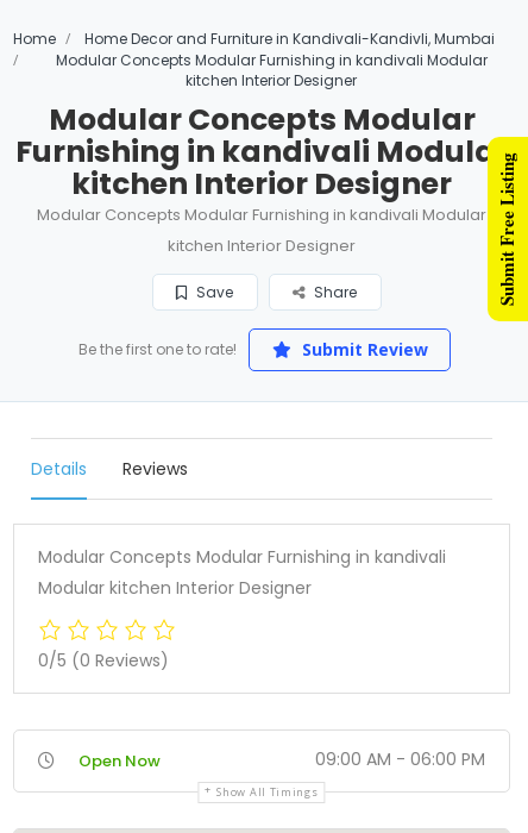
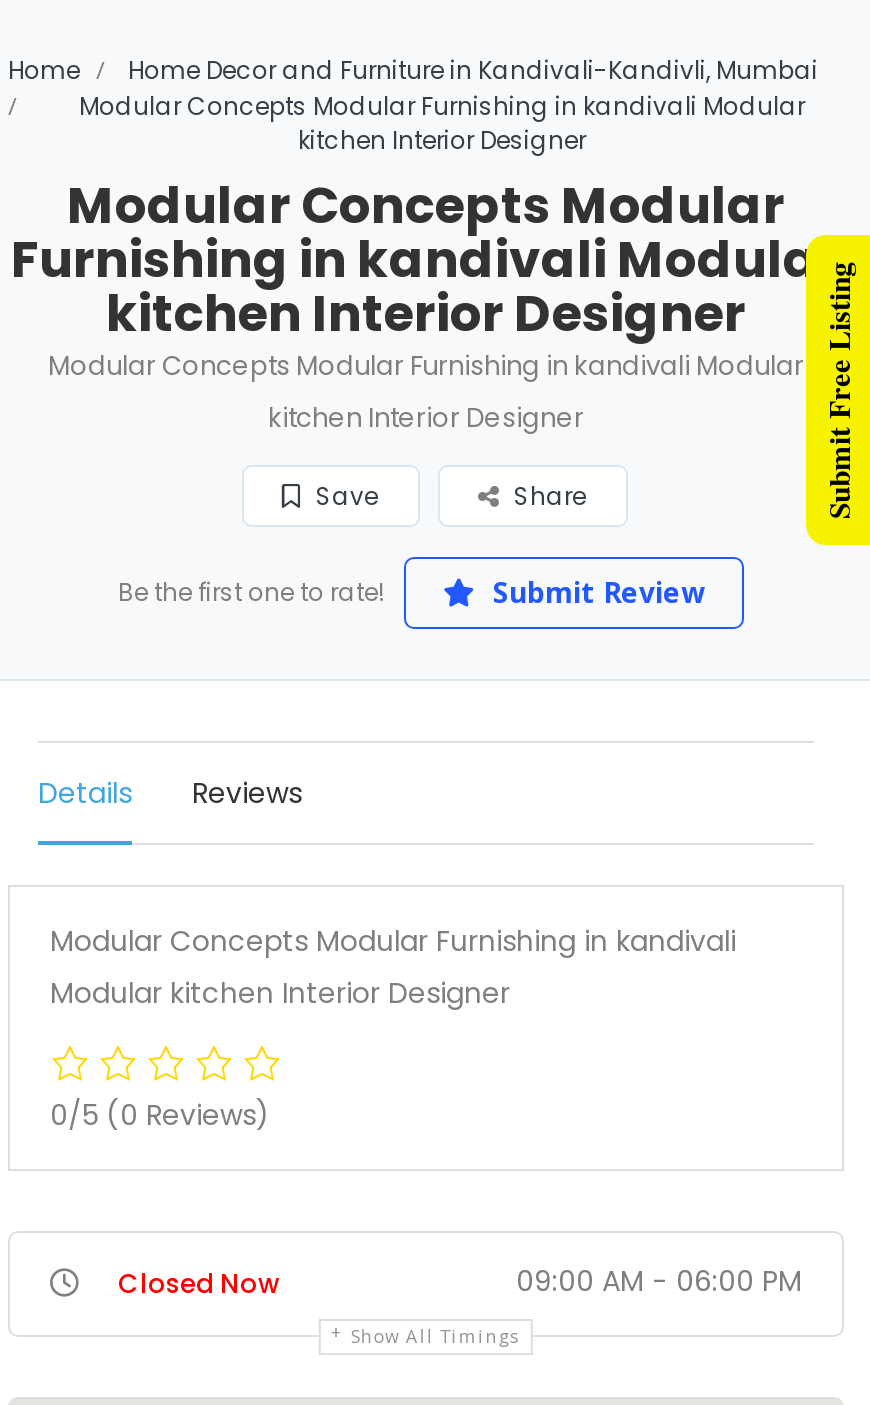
- Open Now
+ Closed Now
